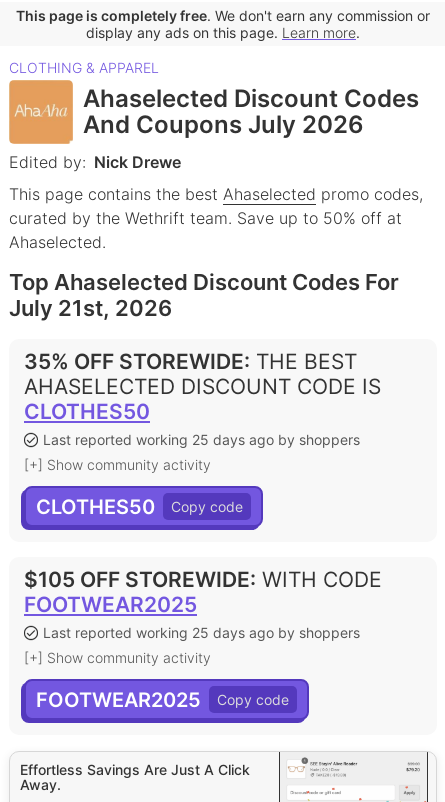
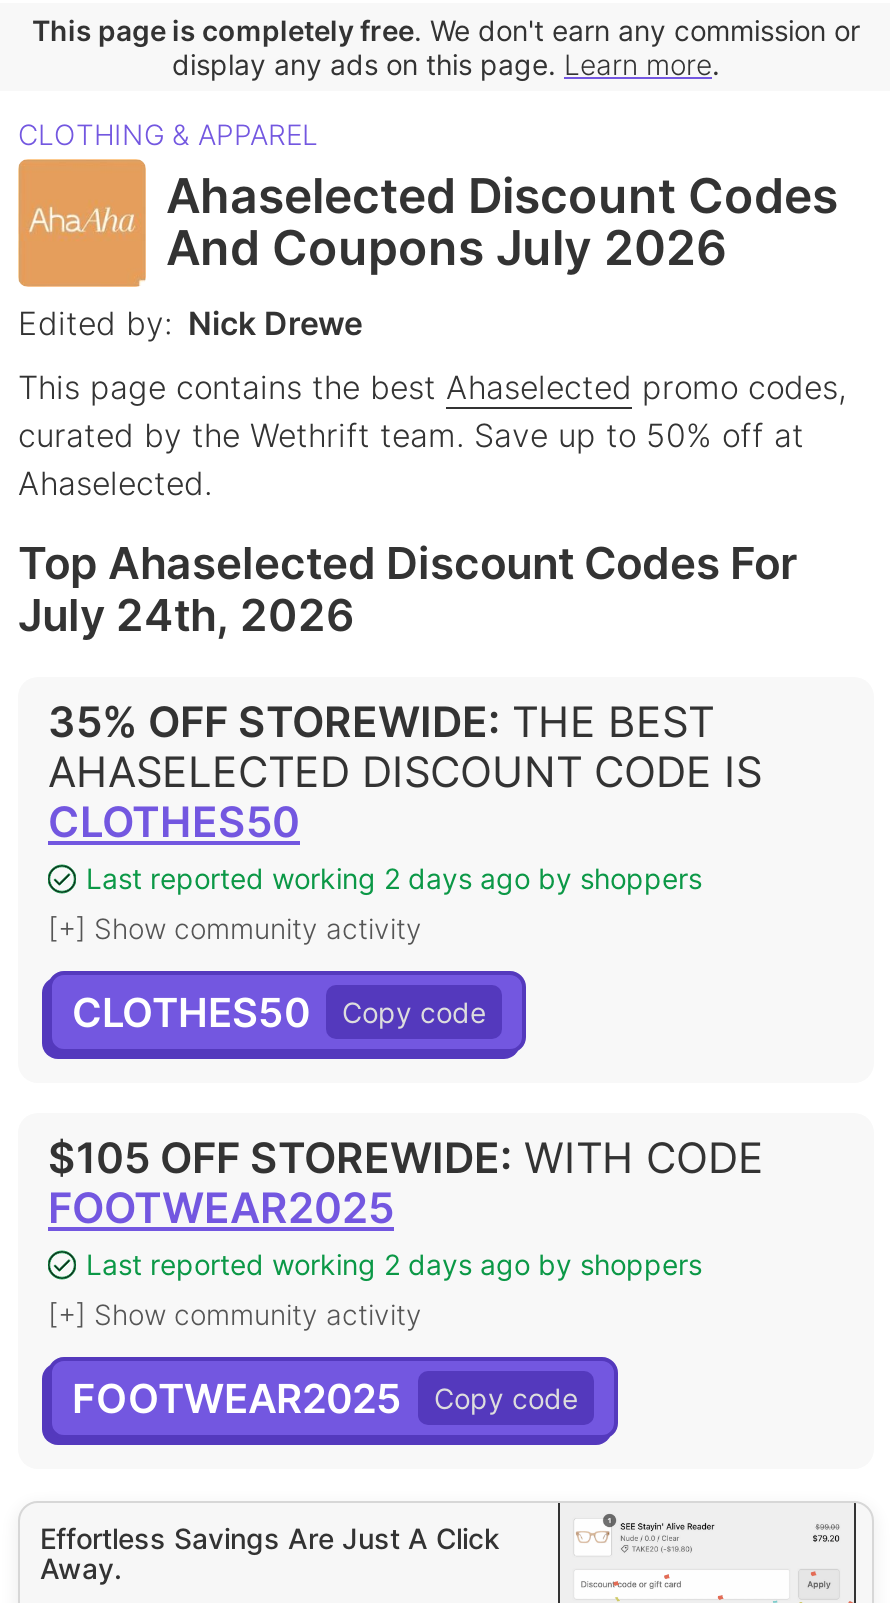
- July 21st, 2026
+ July 24th, 2026

- Last reported working 25 days ago by shoppers
+ Last reported working 2 days ago by shoppers

- Last reported working 25 days ago by shoppers
+ Last reported working 2 days ago by shoppers
